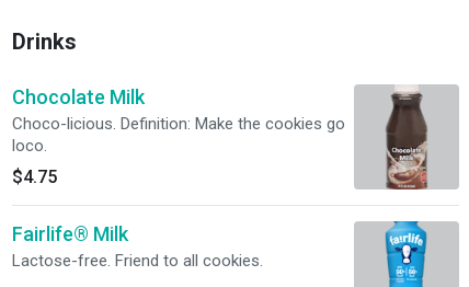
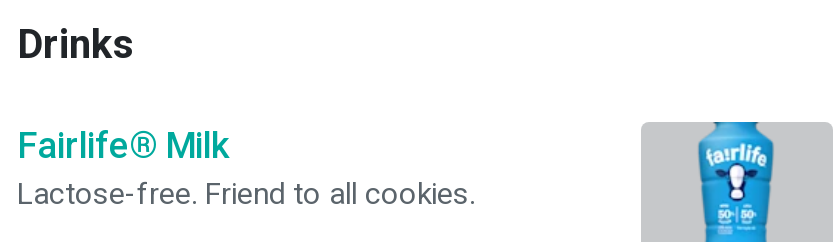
- [image]
- Chocolate Milk
- Choco-licious. Definition: Make the cookies go
- loco.
- $4.75
